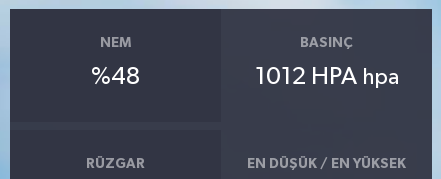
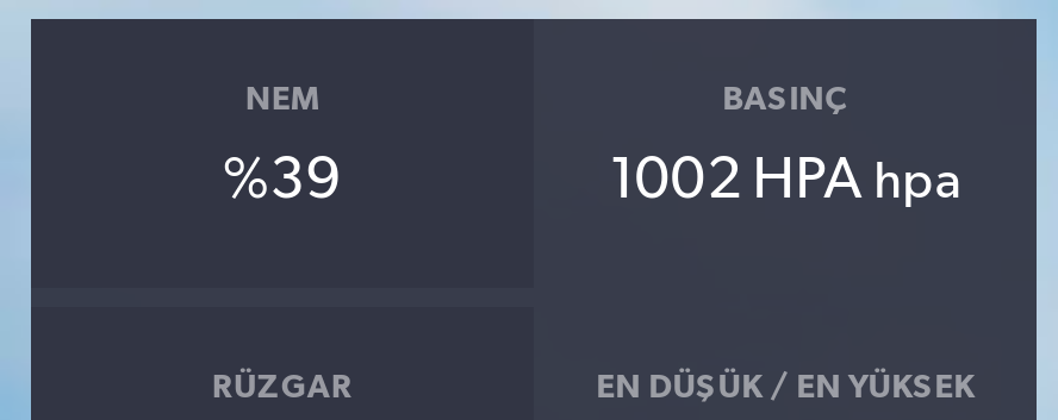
- %48
+ %39

- 1012 HPA hpa
+ 1002 HPA hpa
